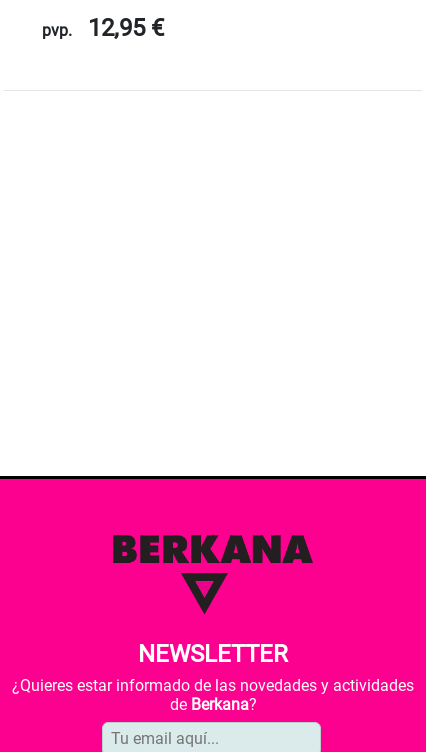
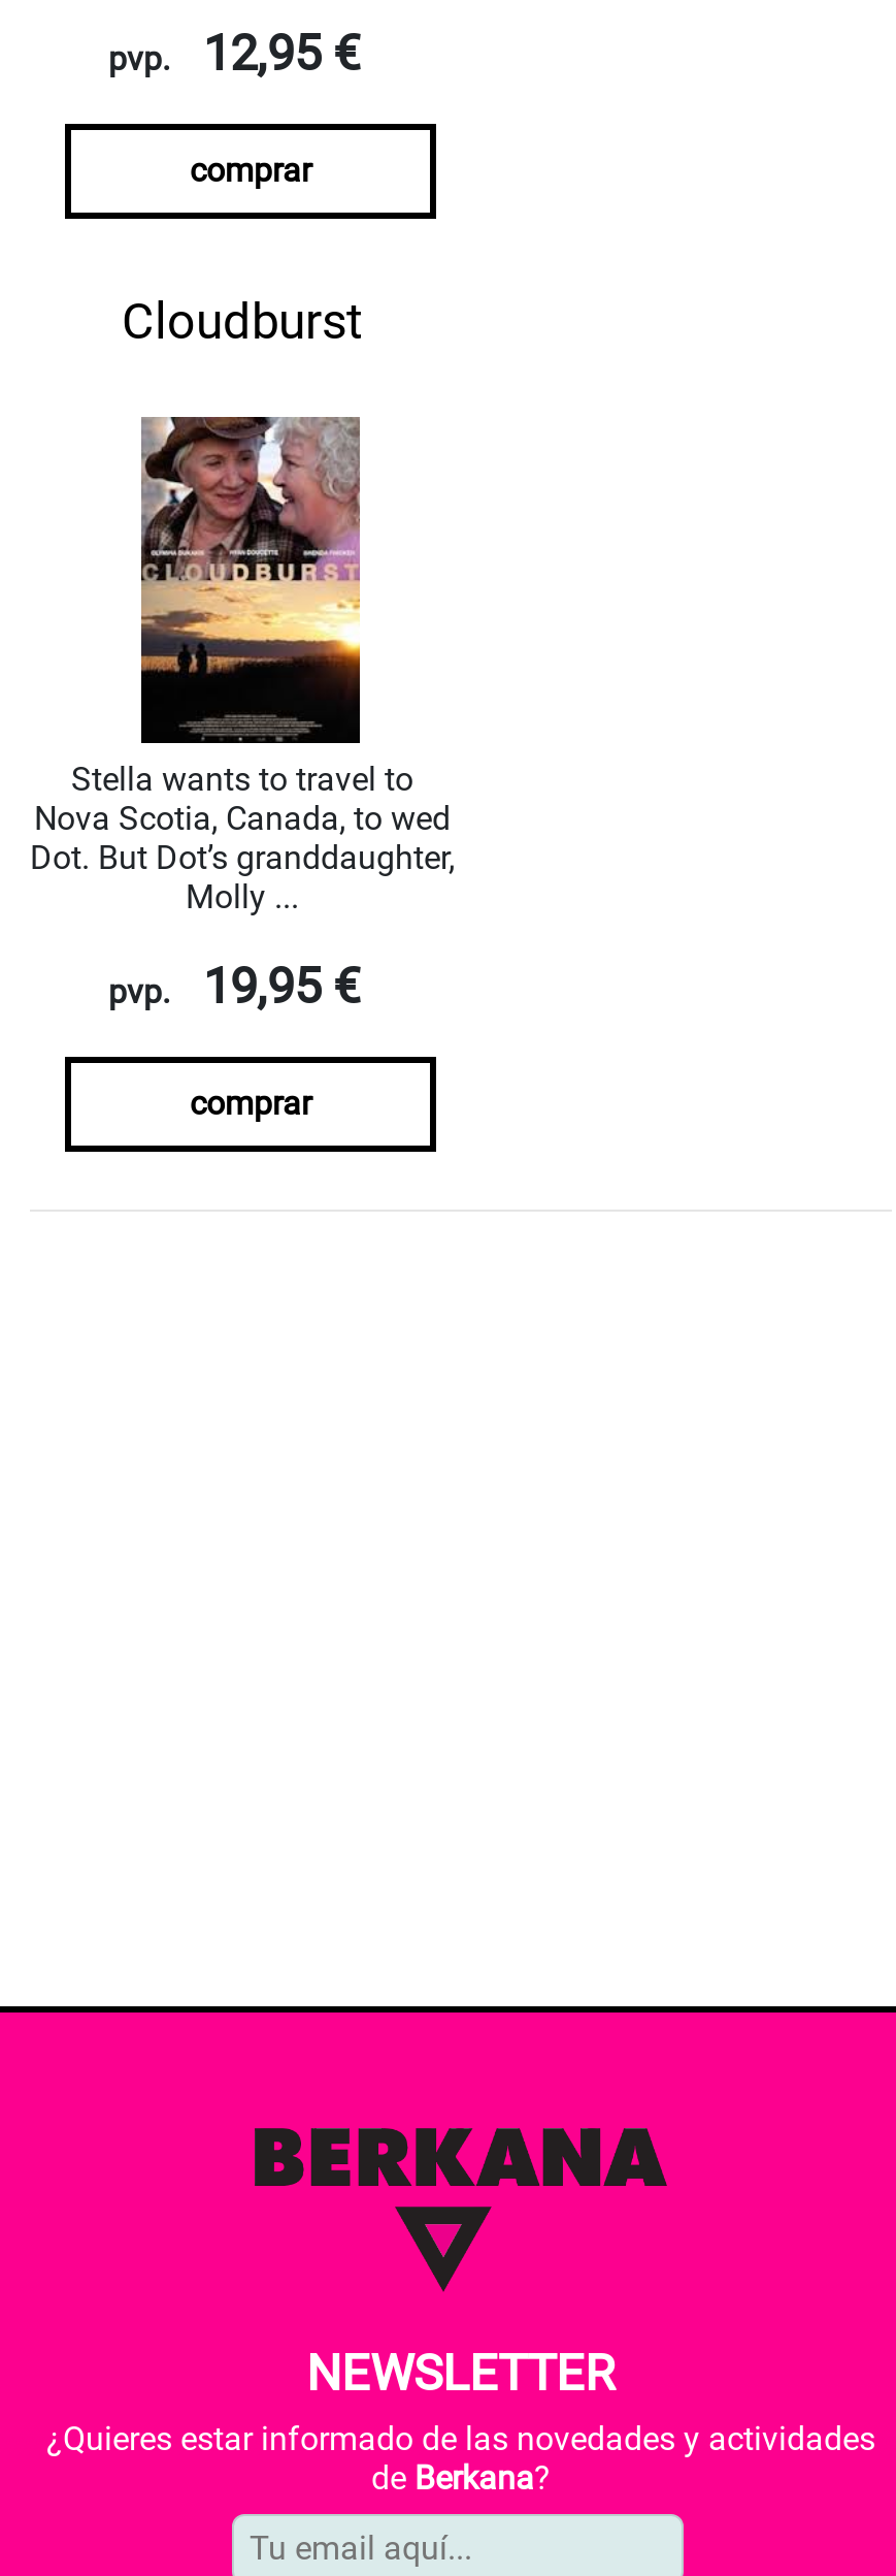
+ [image]
+ Stella wants to travel to
+ Nova Scotia, Canada, to wed
+ Dot. But Dot’s granddaughter,
+ Molly ...
+ pvp.
+ 19,95 €
+ comprar

+ comprar
+ Cloudburst
